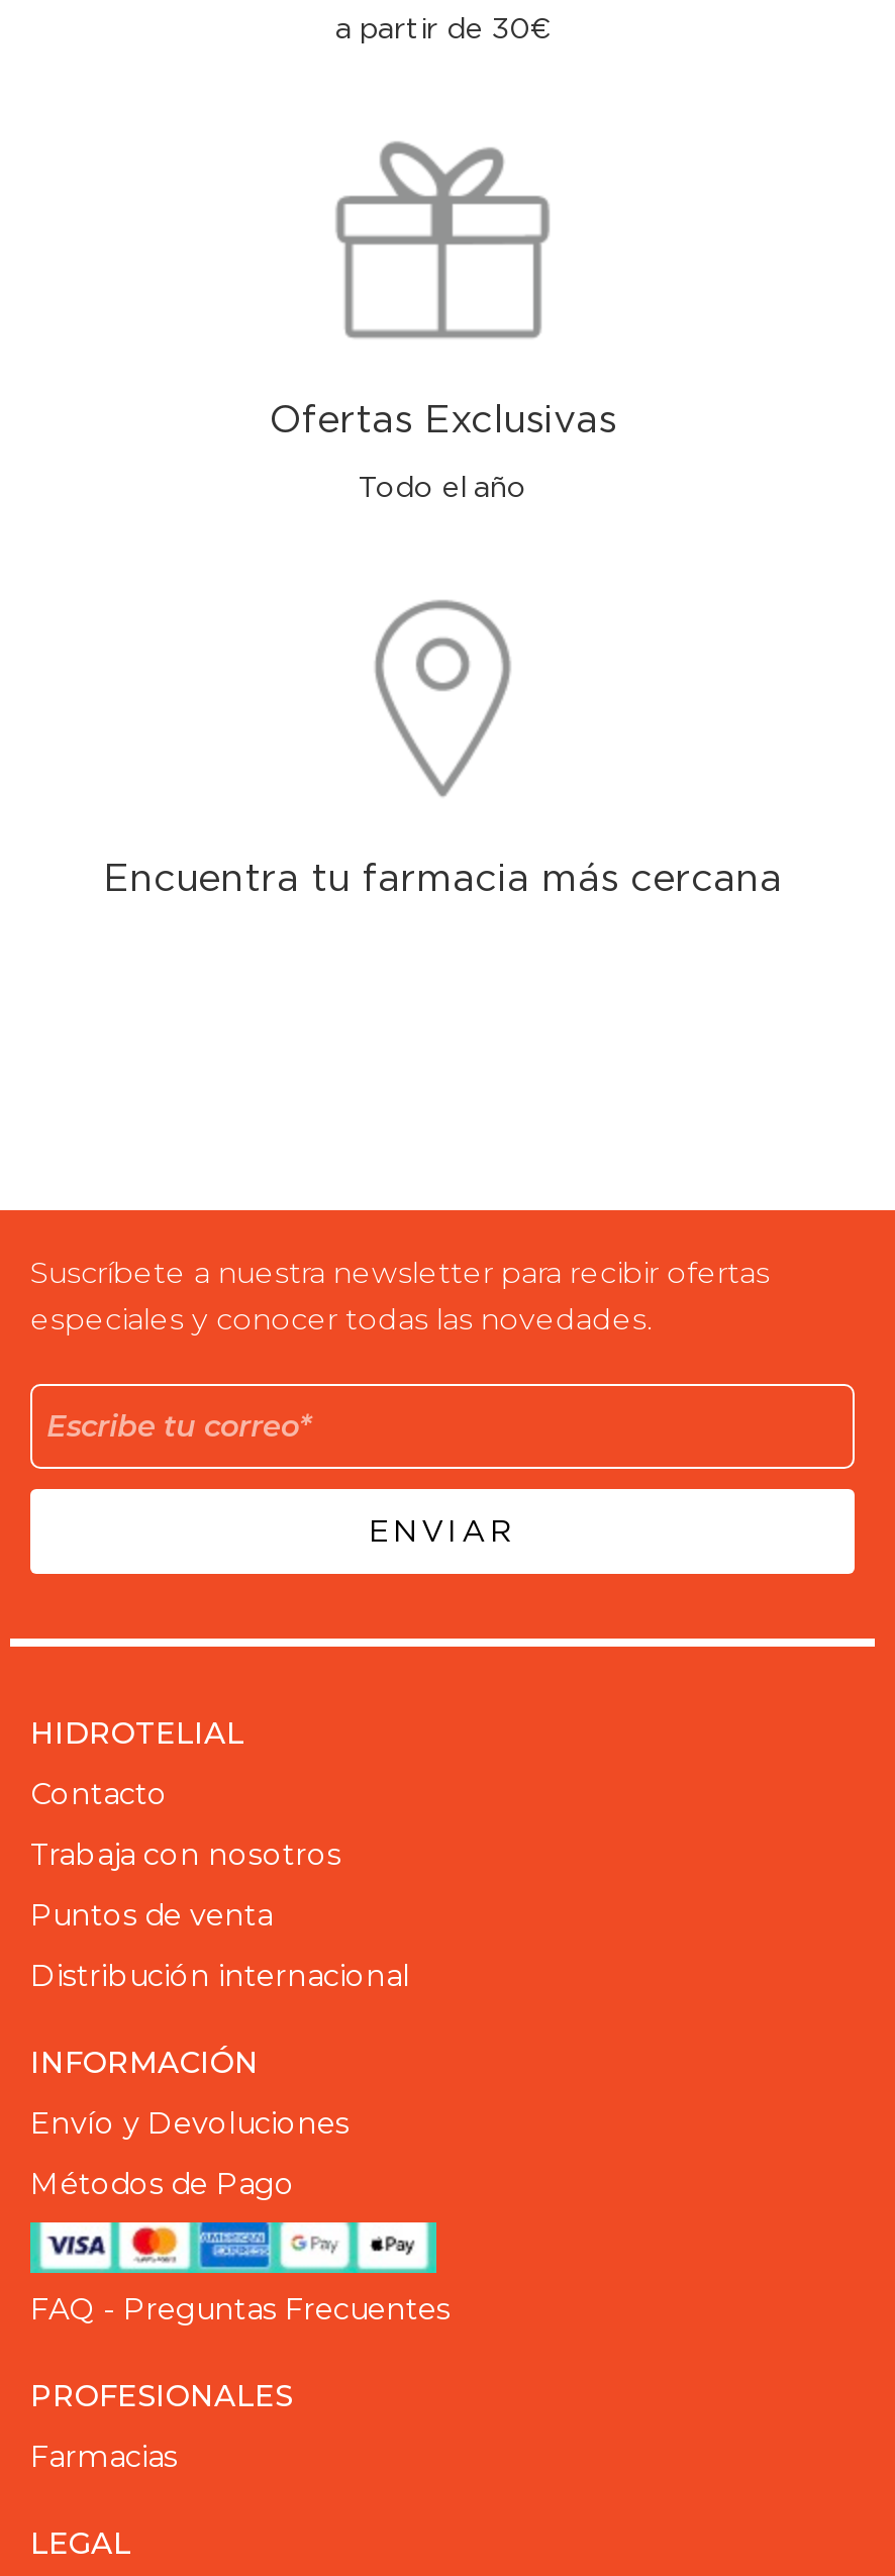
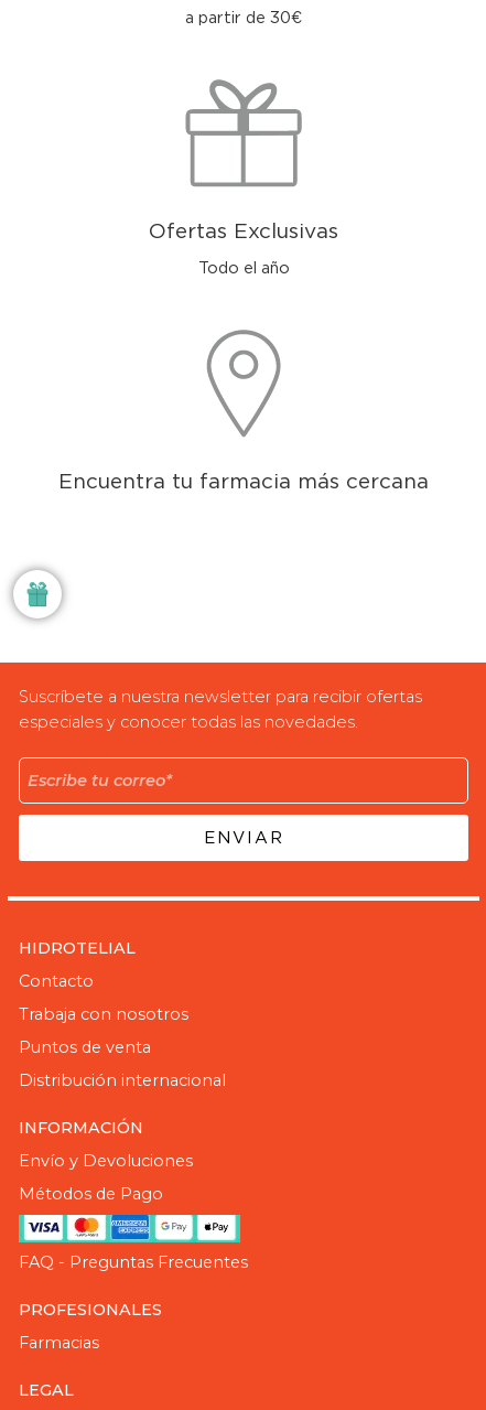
+ [image]
